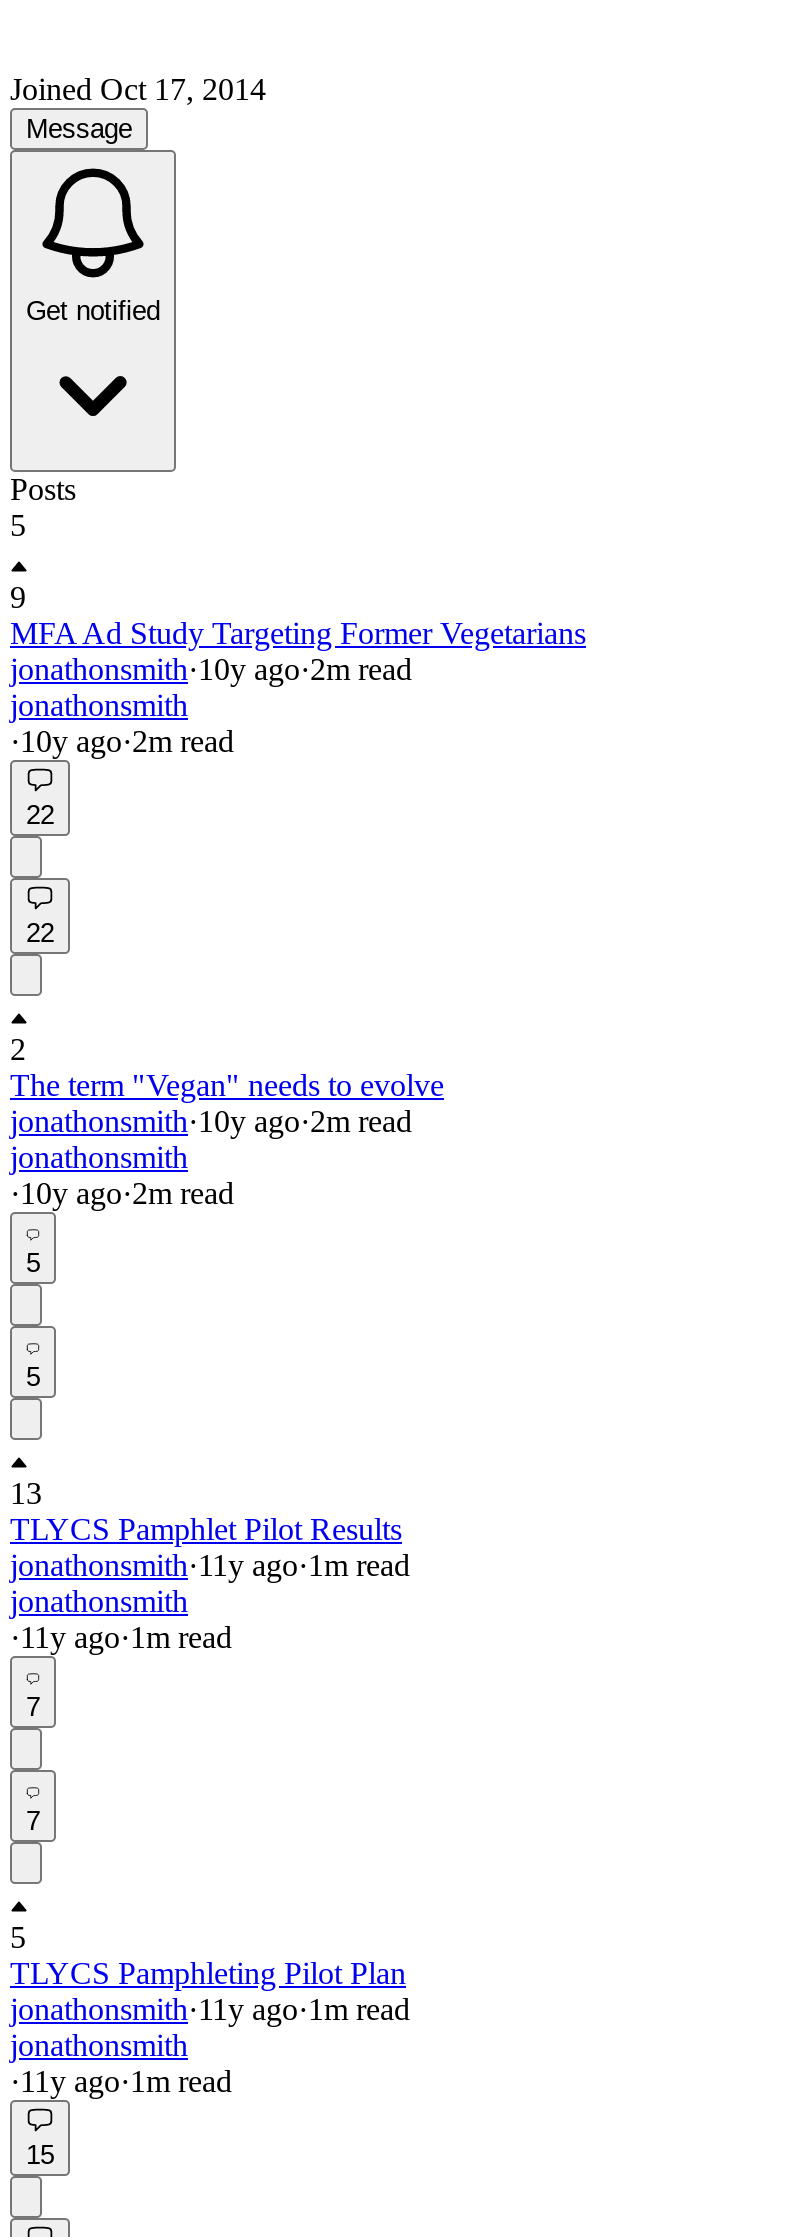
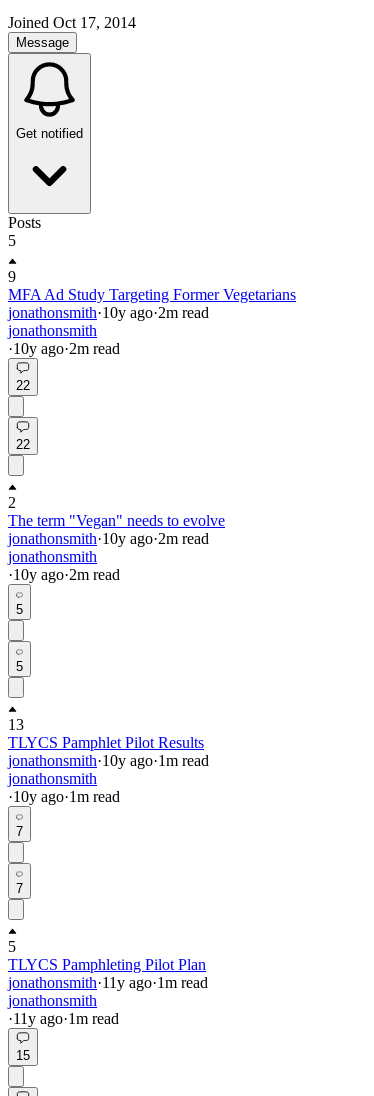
- jonathonsmith · 11y ago · 1 m read
+ jonathonsmith · 10y ago · 1 m read

- · 11y ago · 1 m read
+ · 10y ago · 1 m read
